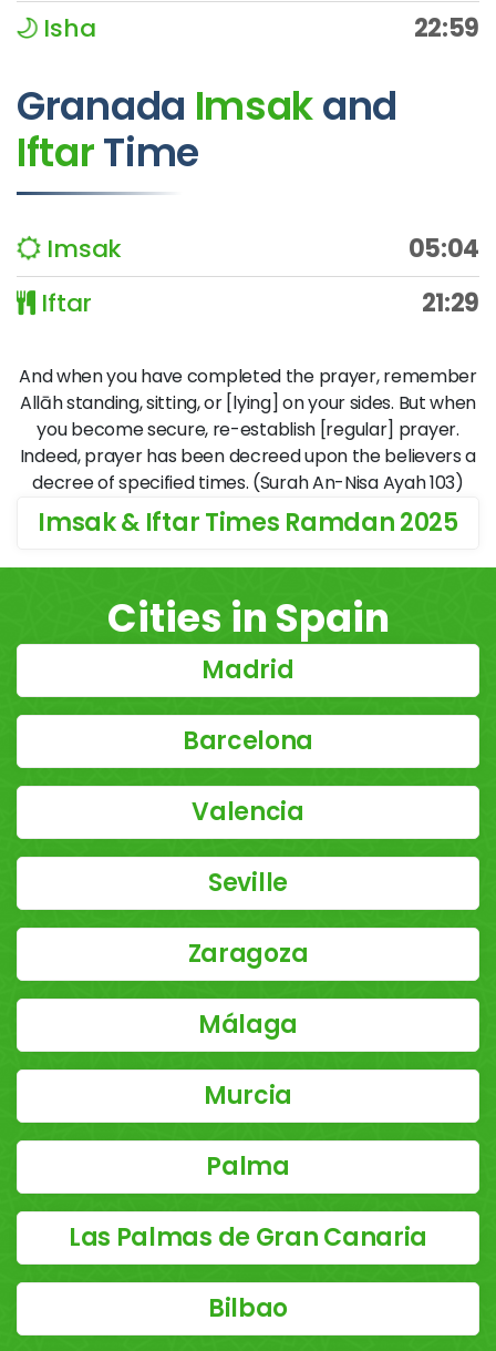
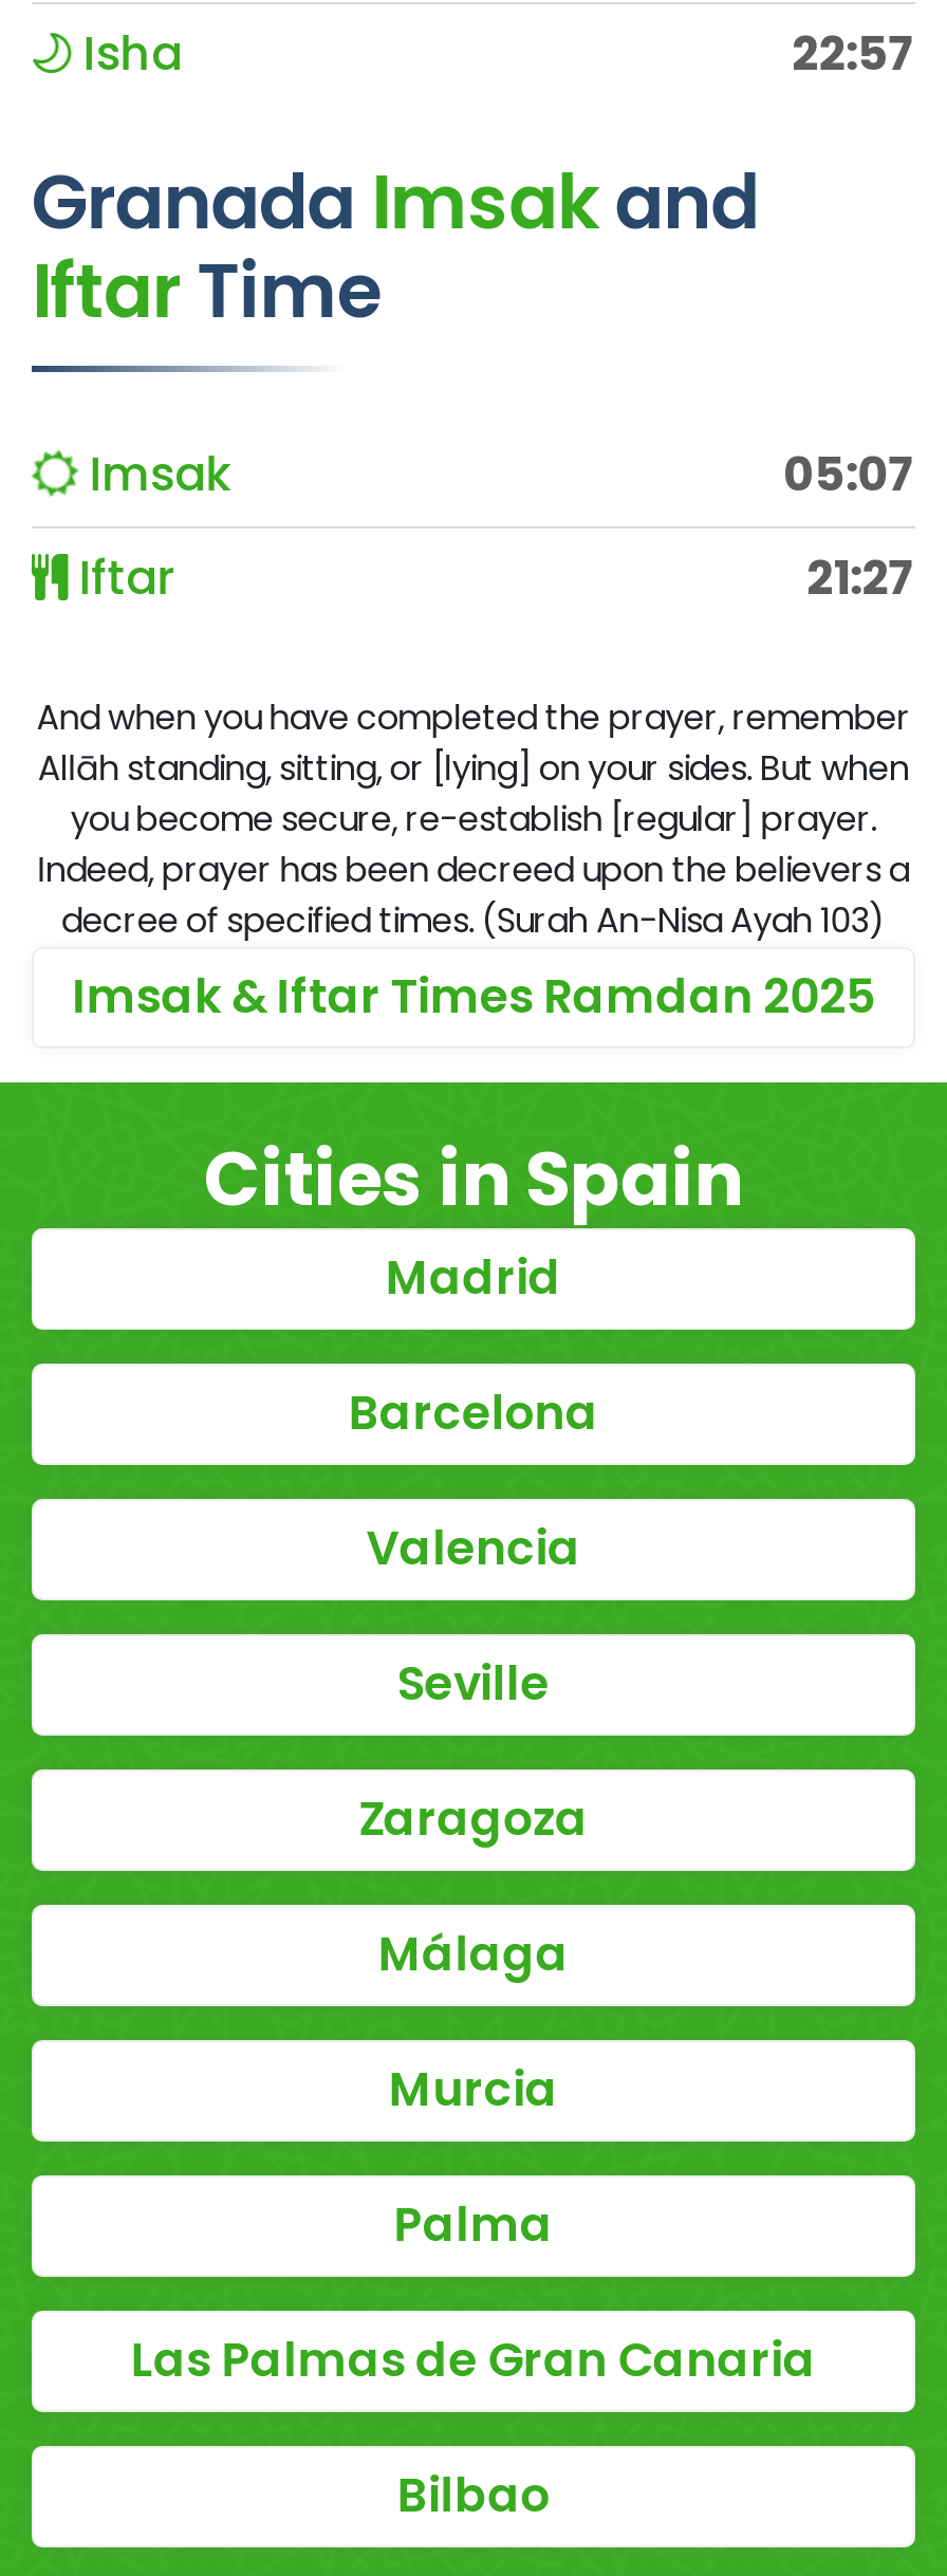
- 22:59
+ 22:57

- 05:04
+ 05:07

- 21:29
+ 21:27
